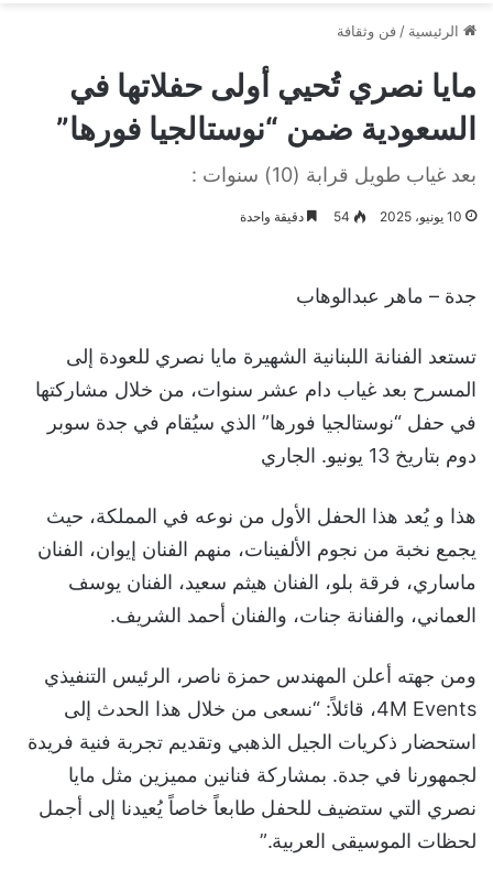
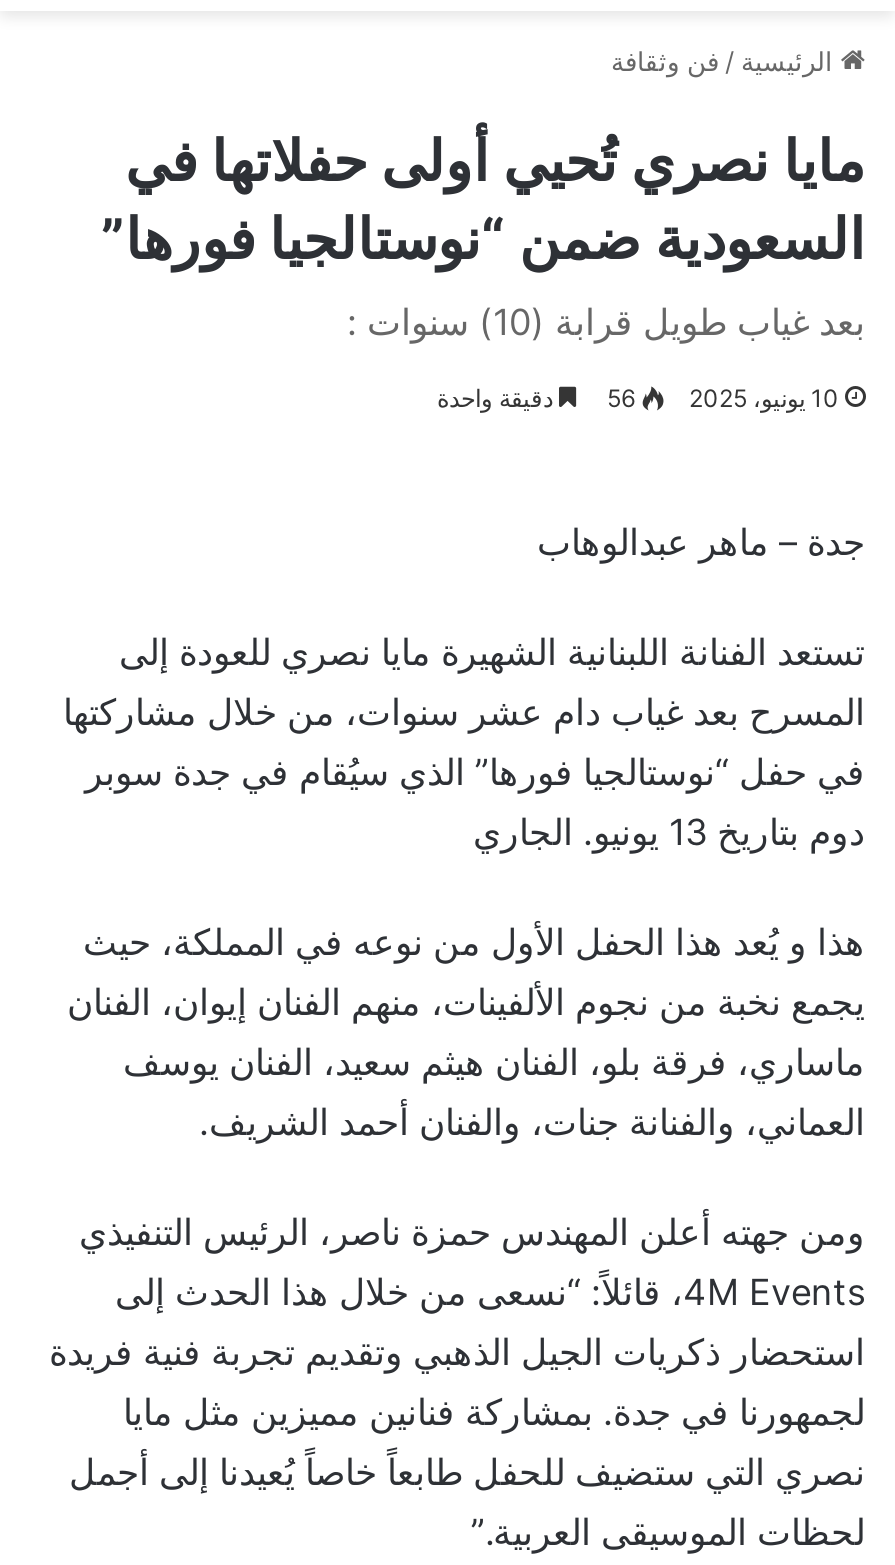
- 54 دقيقة واحدة
+ 56 دقيقة واحدة
